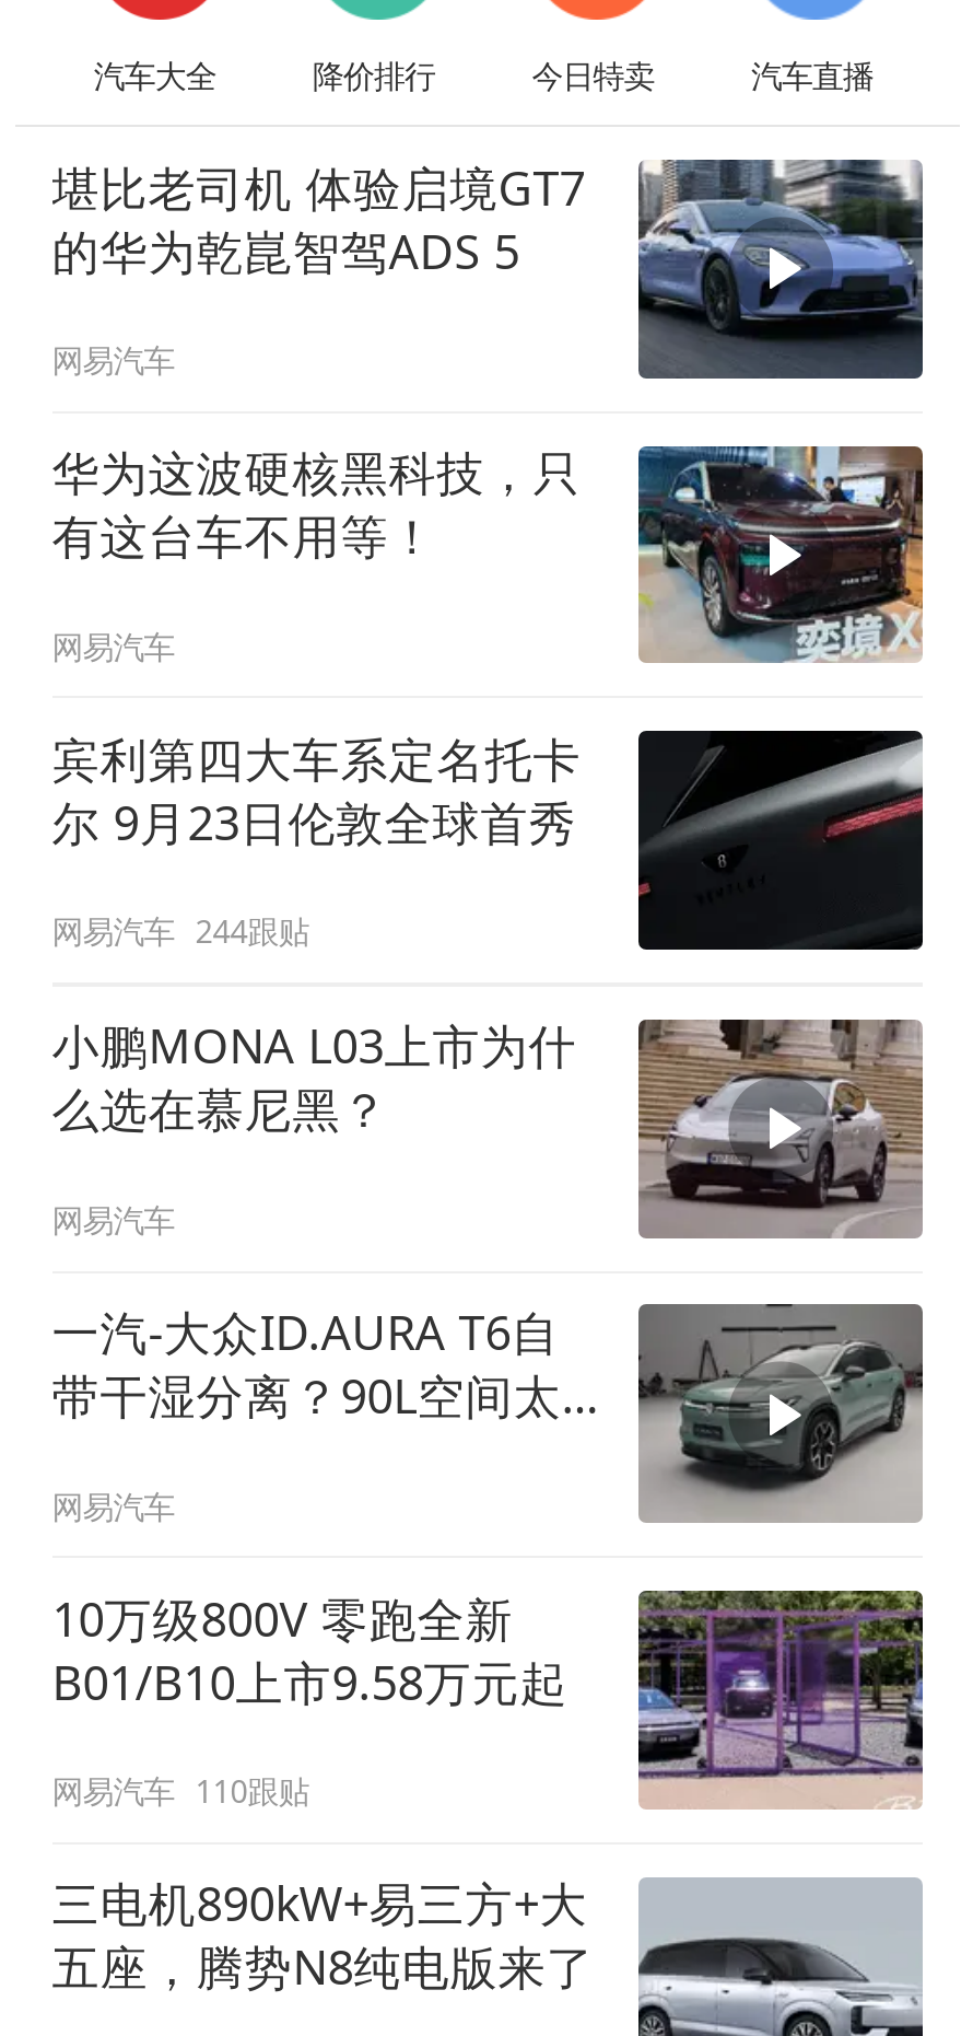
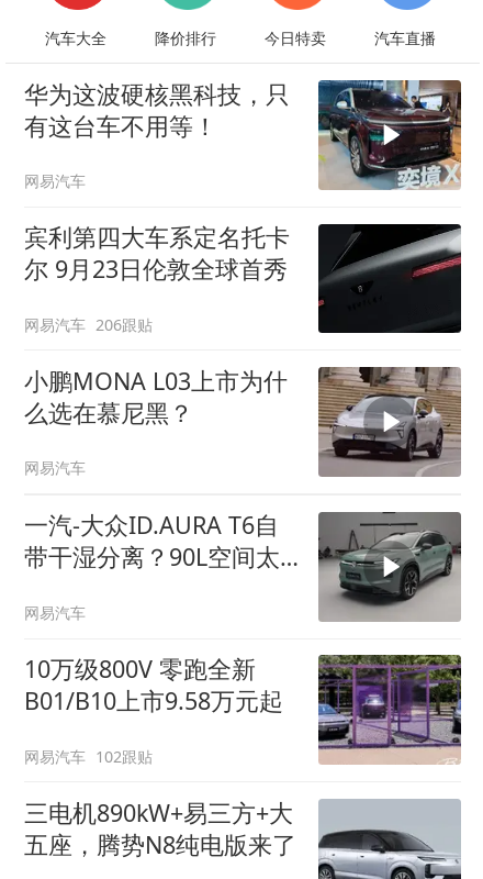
- [image]
- 堪比老司机 体验启境GT7
- 的华为乾崑智驾ADS 5
- 网易汽车

- 网易汽车 244跟贴
+ 网易汽车 206跟贴

- 网易汽车 110跟贴
+ 网易汽车 102跟贴
